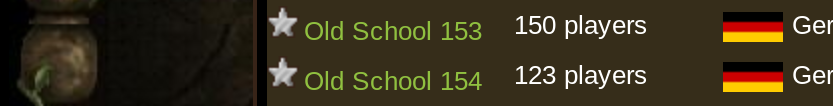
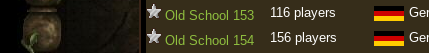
- Old School 153 150 players
+ Old School 153 116 players

- Old School 154 123 players
+ Old School 154 156 players
